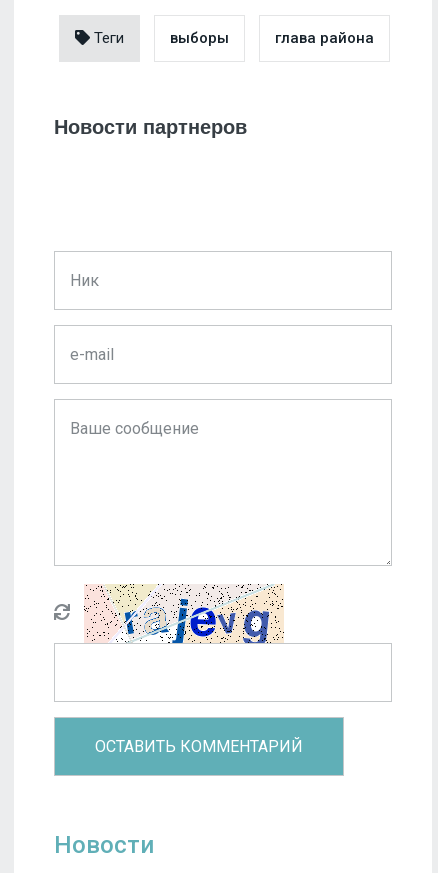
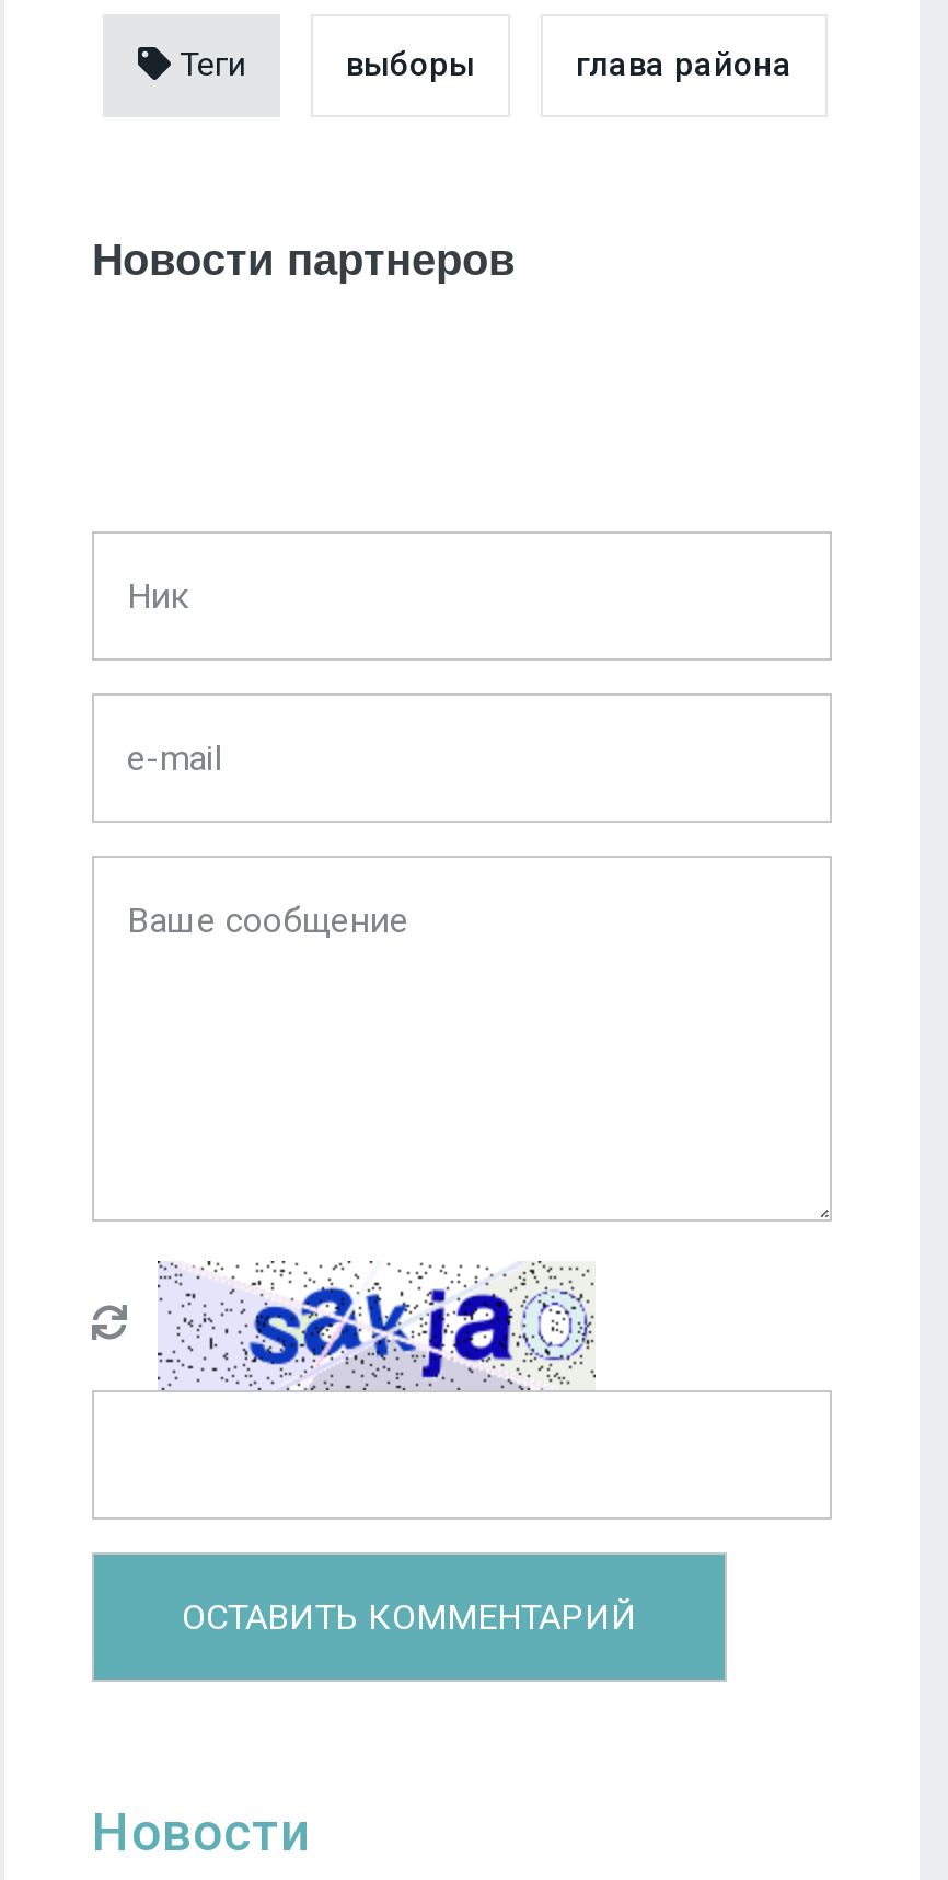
- [image]
+ [image]
